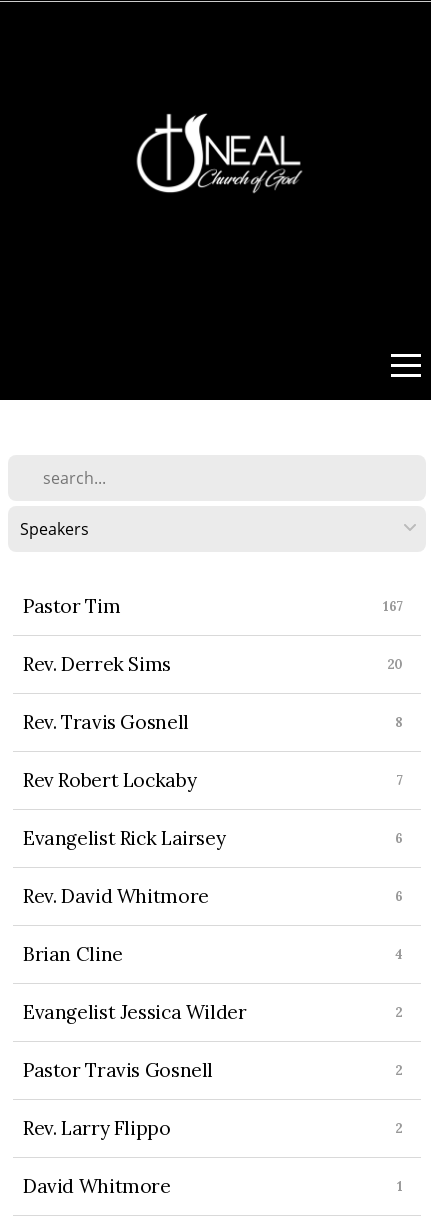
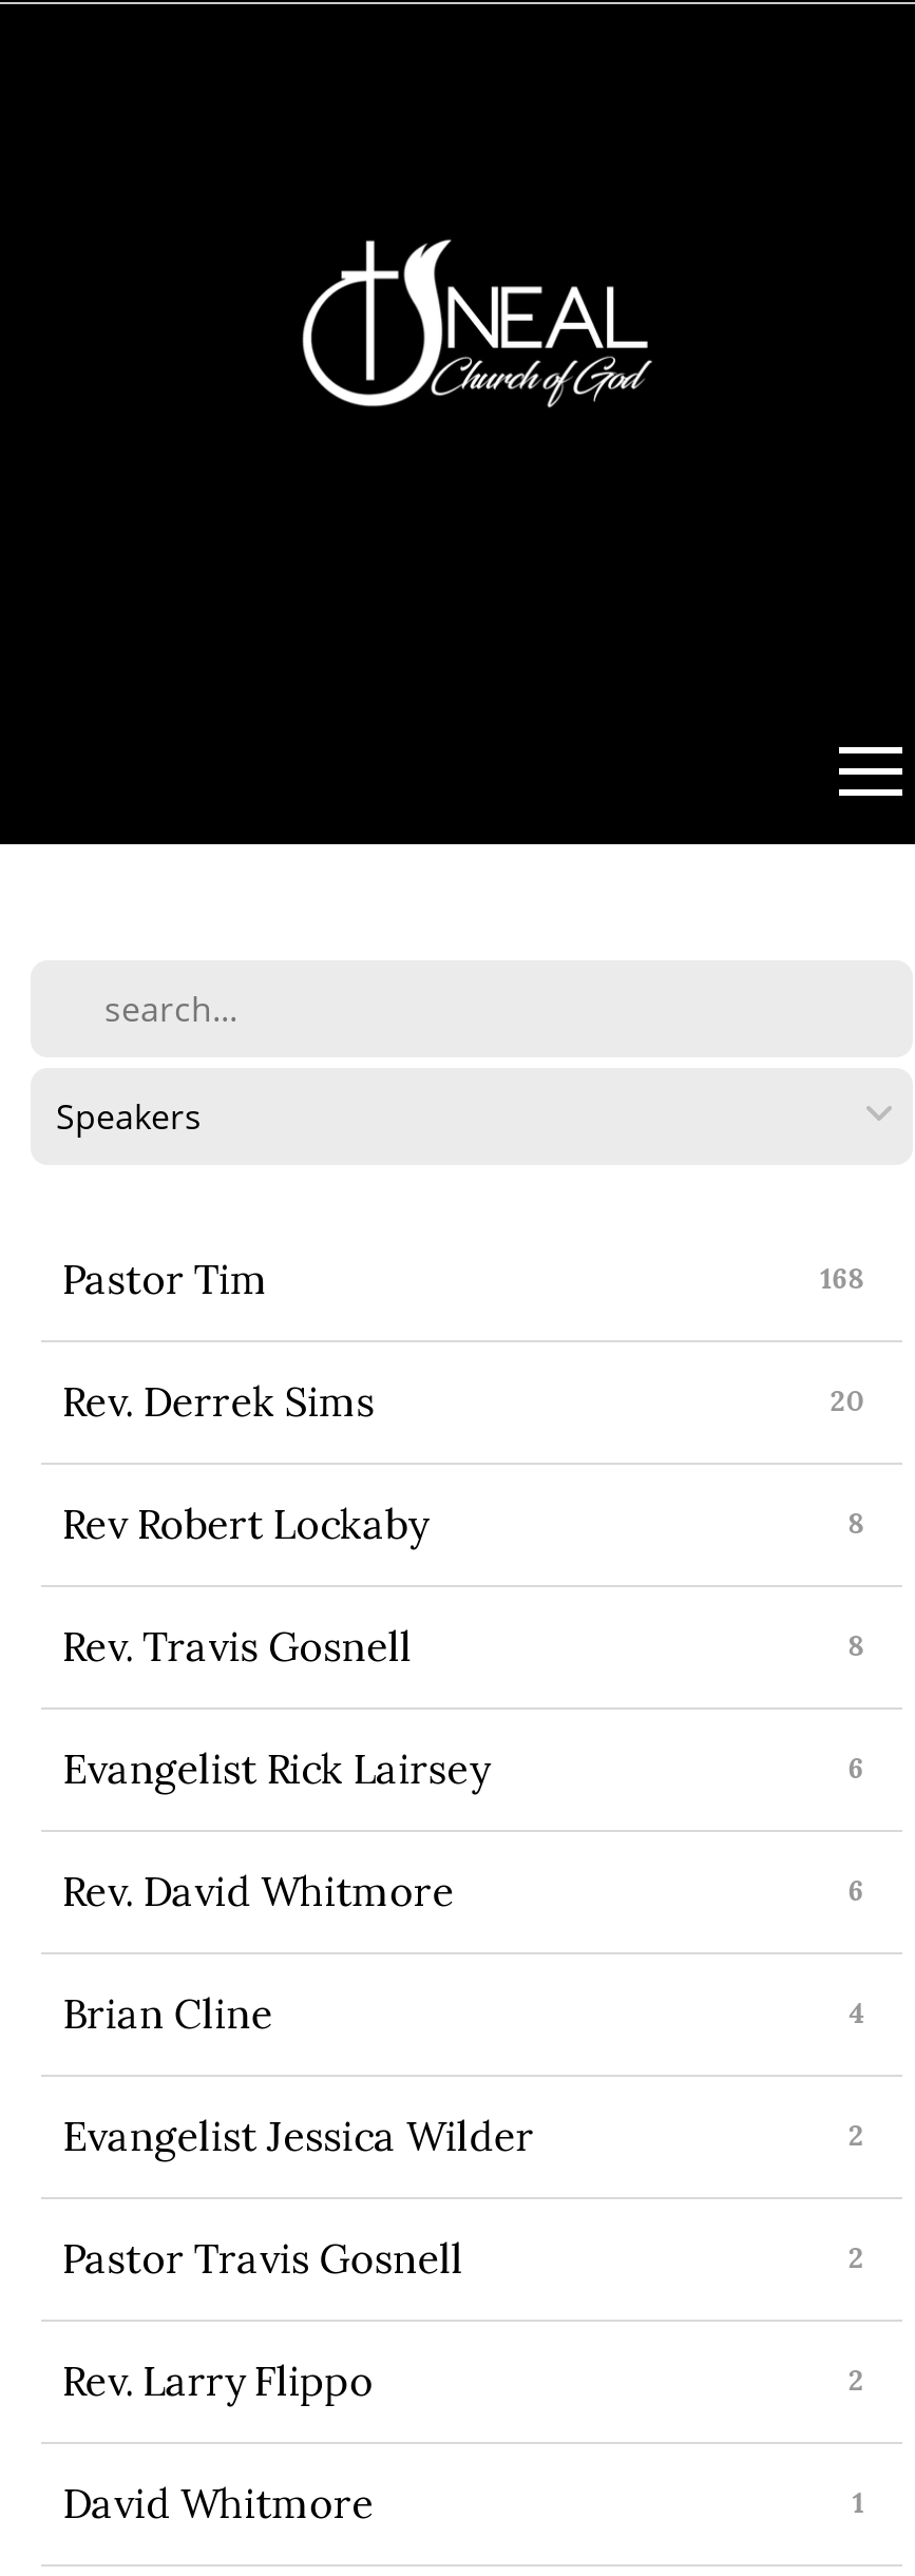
moved down: Rev. Travis Gosnell

moved up: Rev Robert Lockaby
